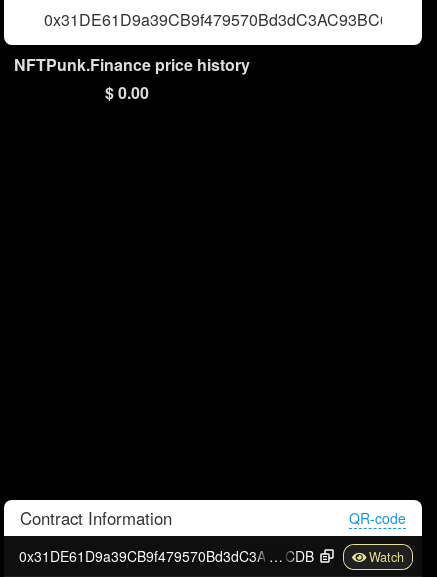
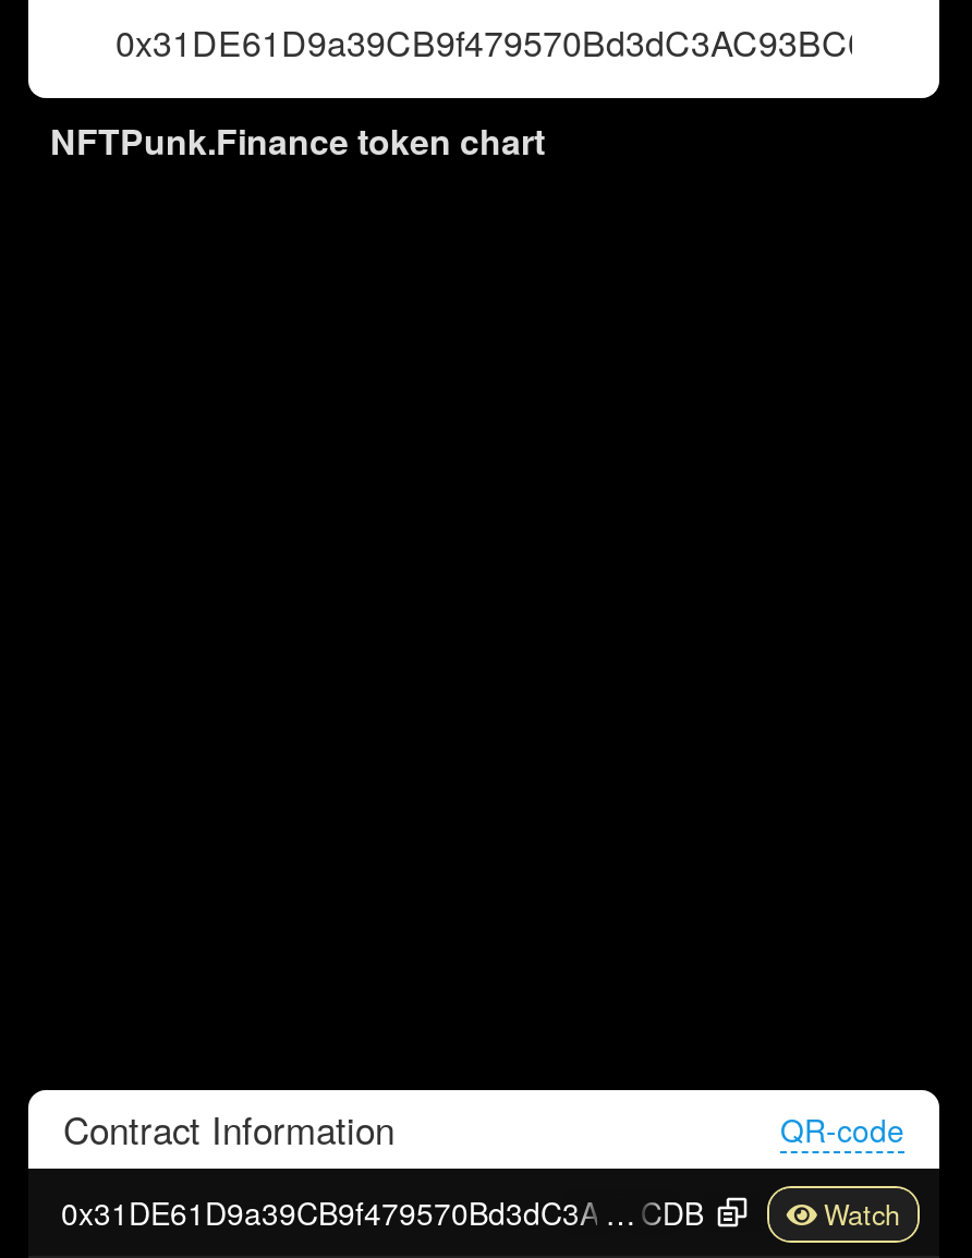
- NFTPunk.Finance price history
- $ 0.00
+ NFTPunk.Finance token chart
